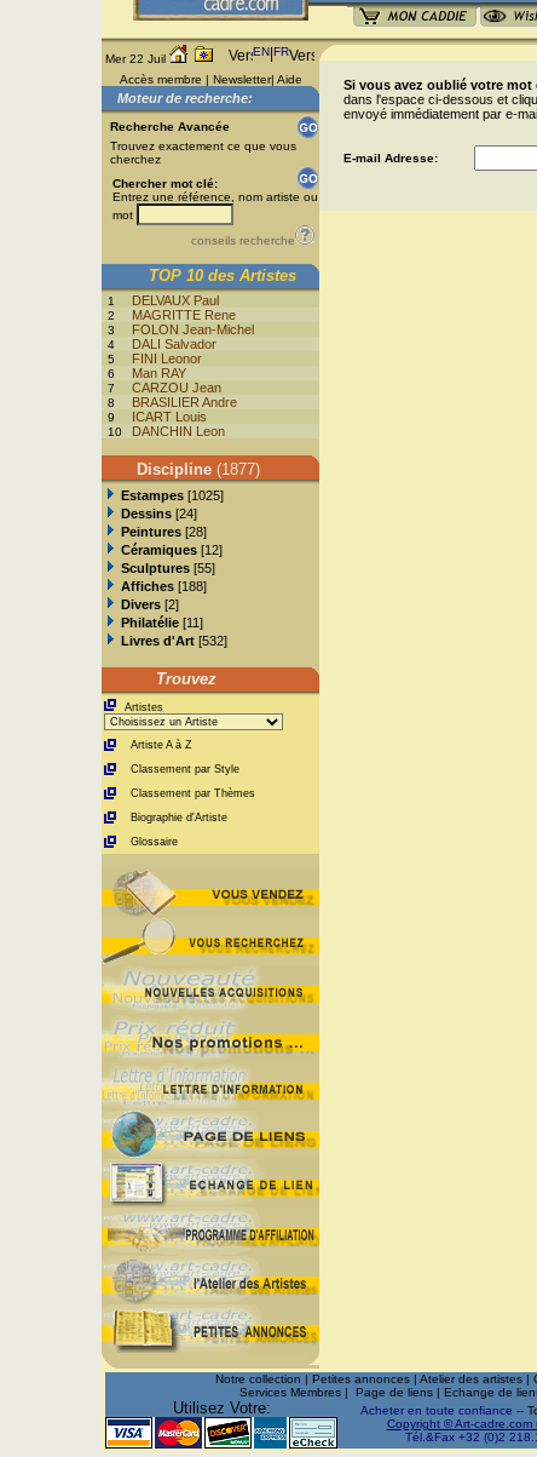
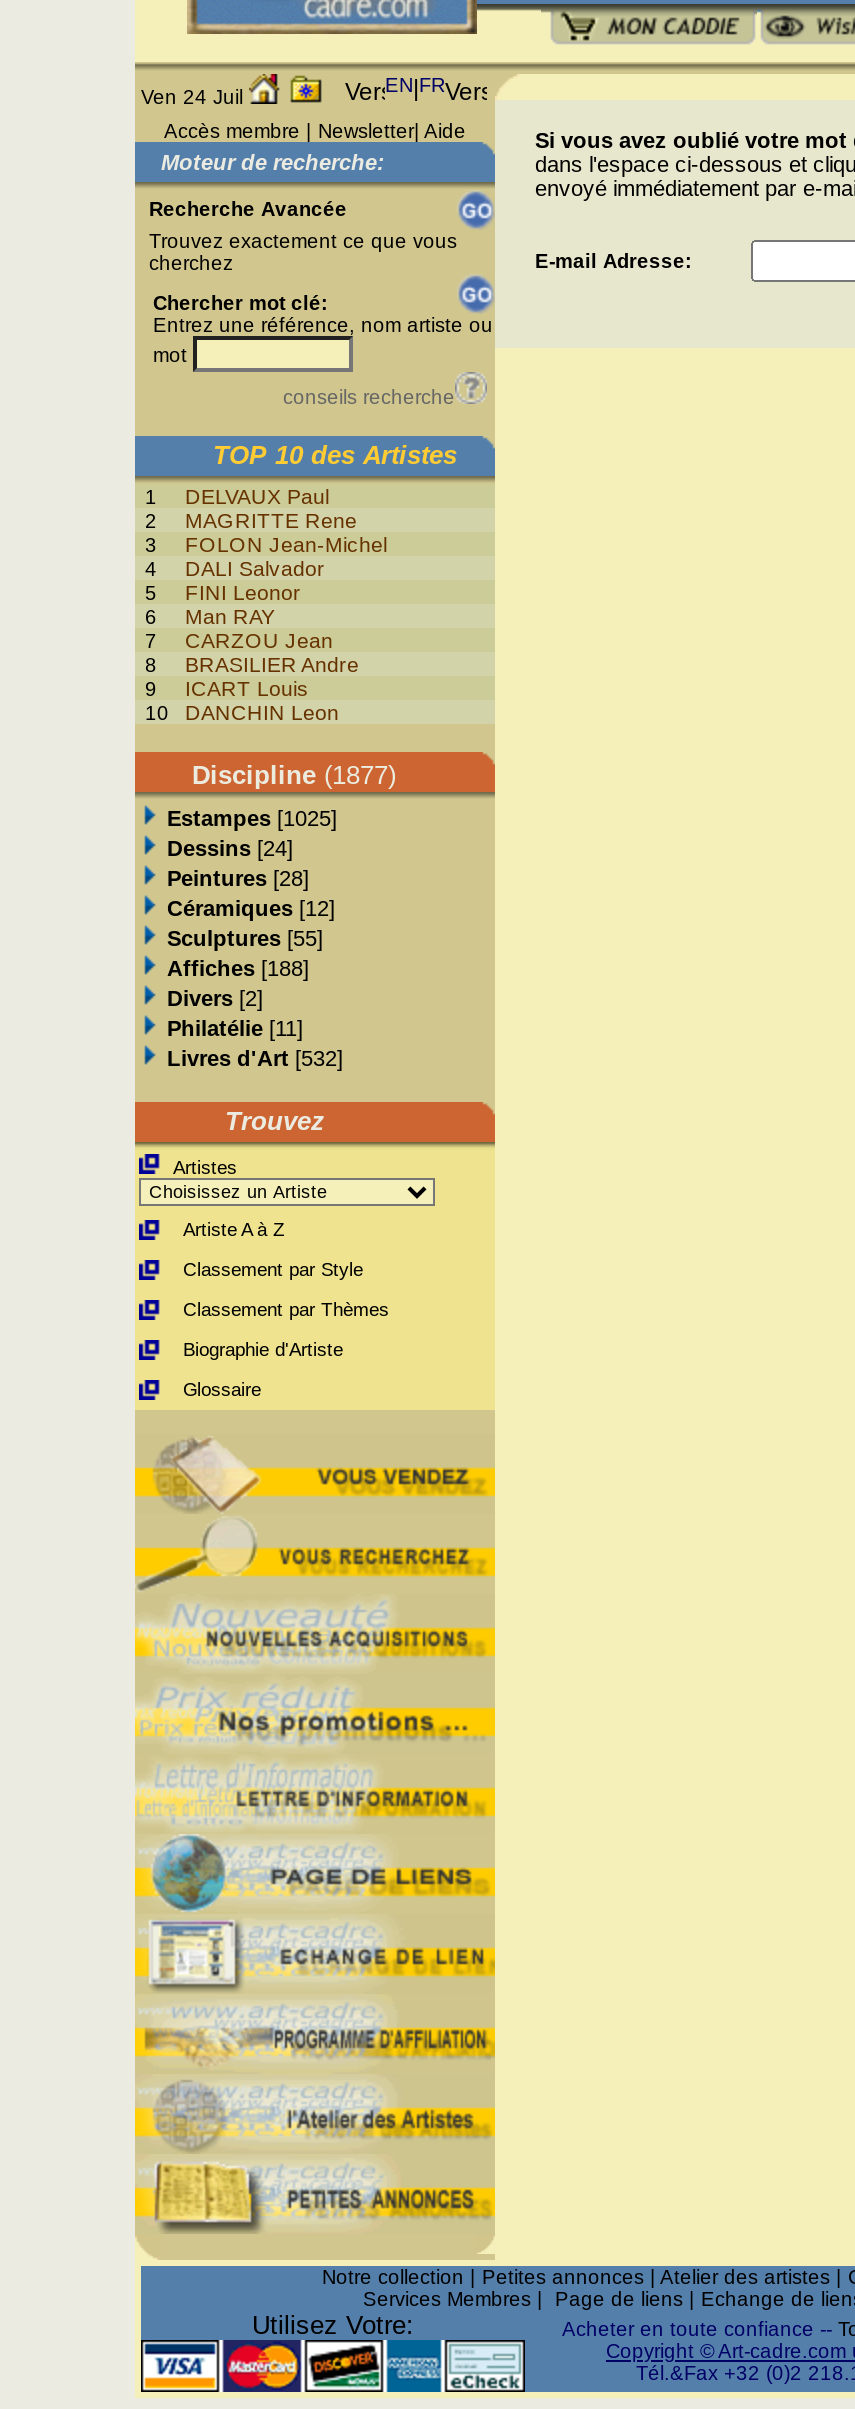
- Mer 22 Juil
+ Ven 24 Juil
